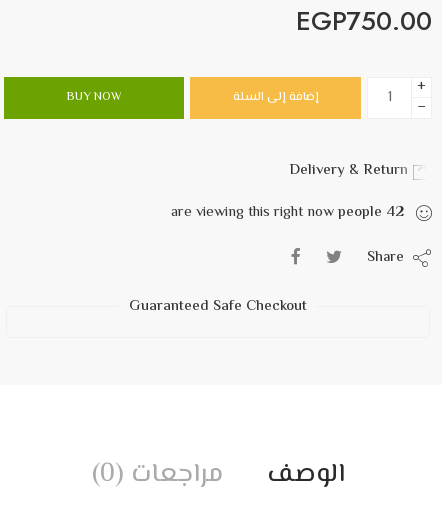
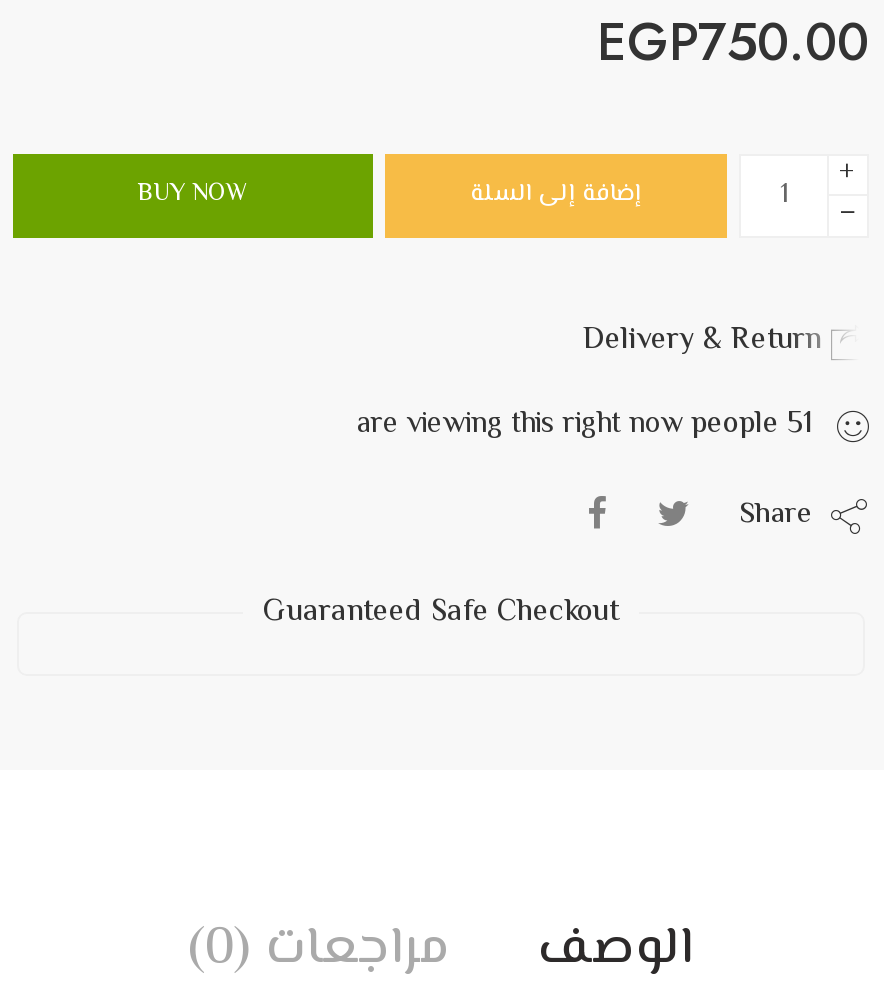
- 42
+ 51
